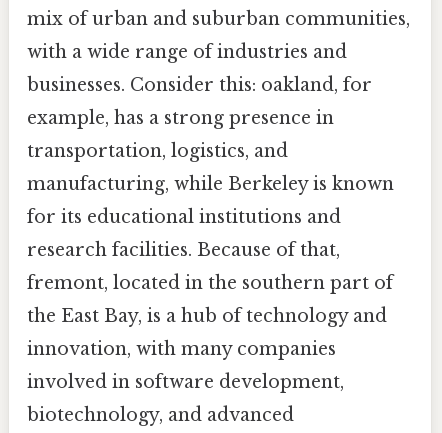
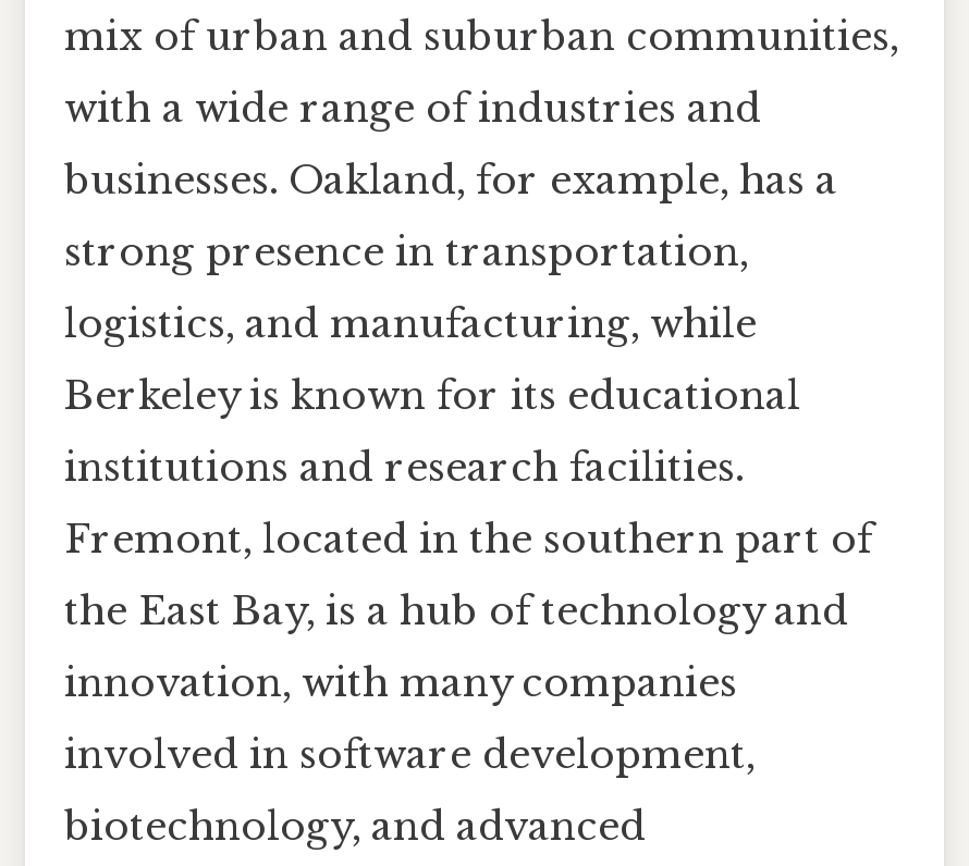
- businesses. Consider this: oakland, for
- example, has a strong presence in
- transportation, logistics, and
- manufacturing, while Berkeley is known
- for its educational institutions and
- research facilities. Because of that,
- fremont, located in the southern part of
+ businesses. Oakland, for example, has a
+ strong presence in transportation,
+ logistics, and manufacturing, while
+ Berkeley is known for its educational
+ institutions and research facilities.
+ Fremont, located in the southern part of
